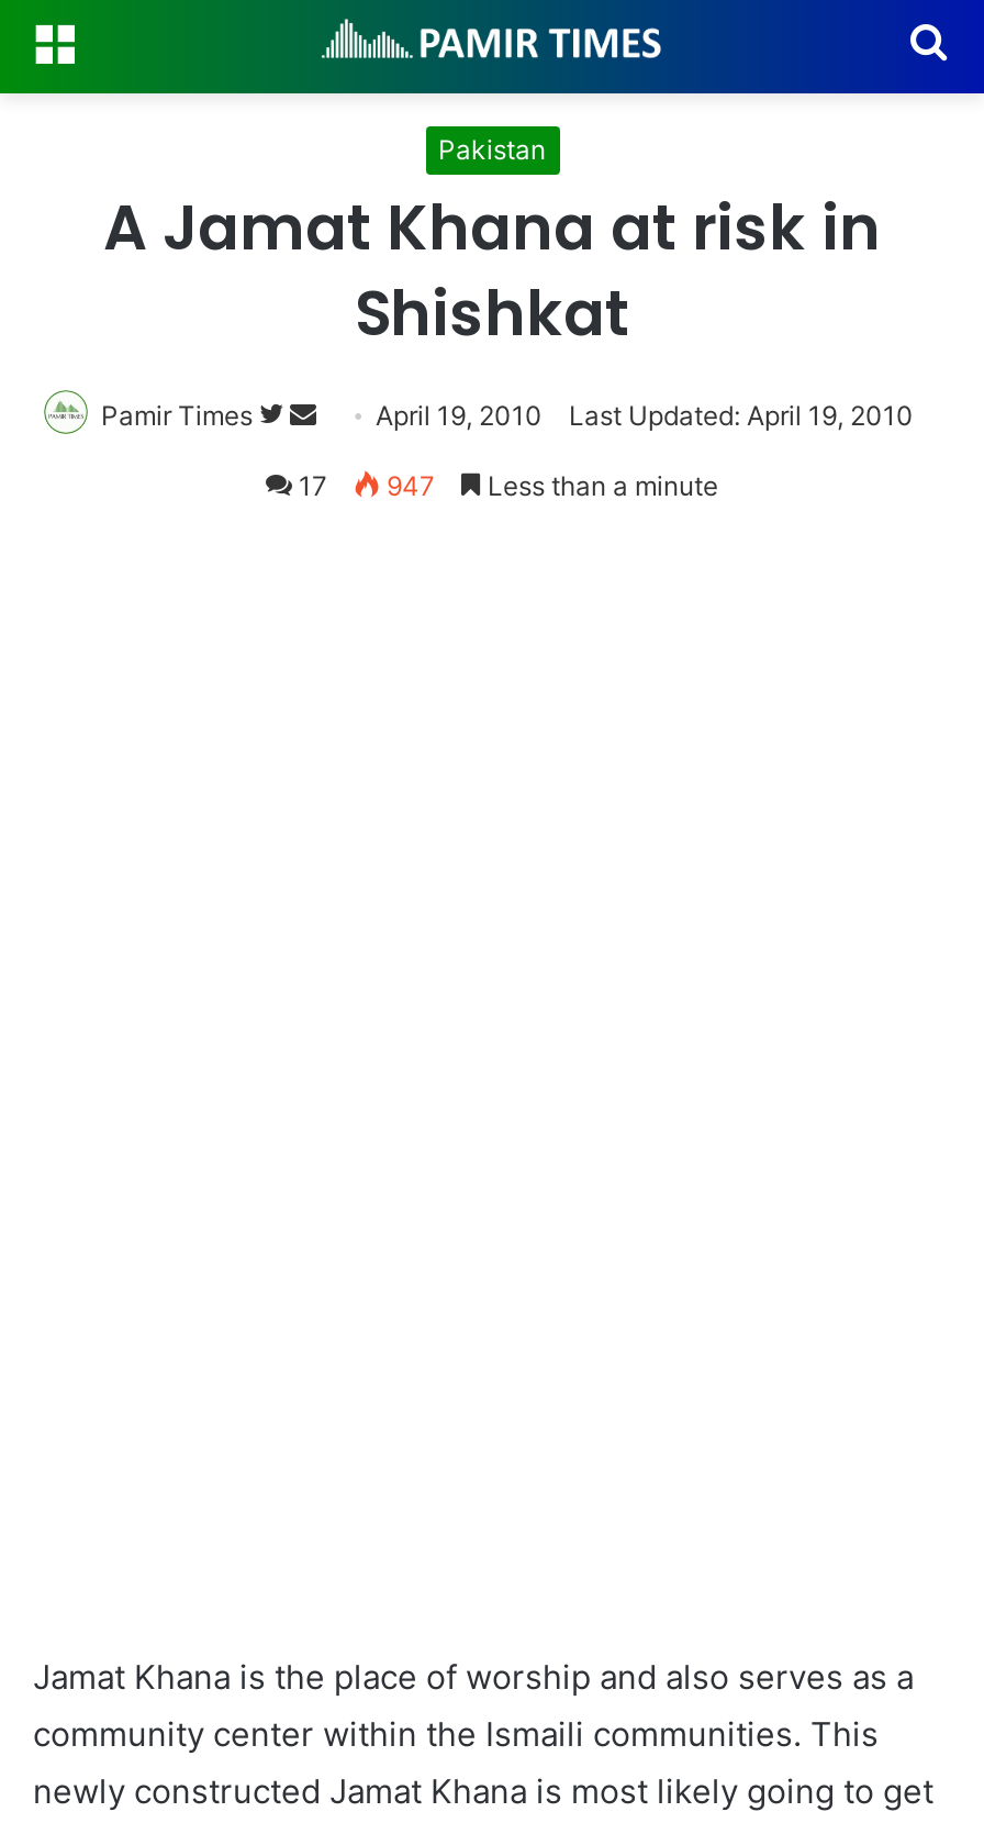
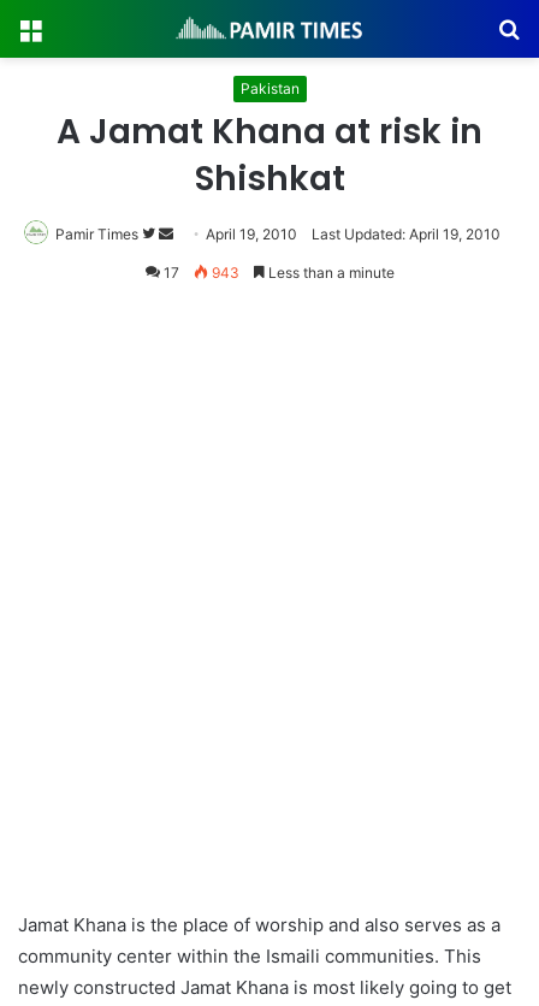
- 17 947 Less than a minute
+ 17 943 Less than a minute
